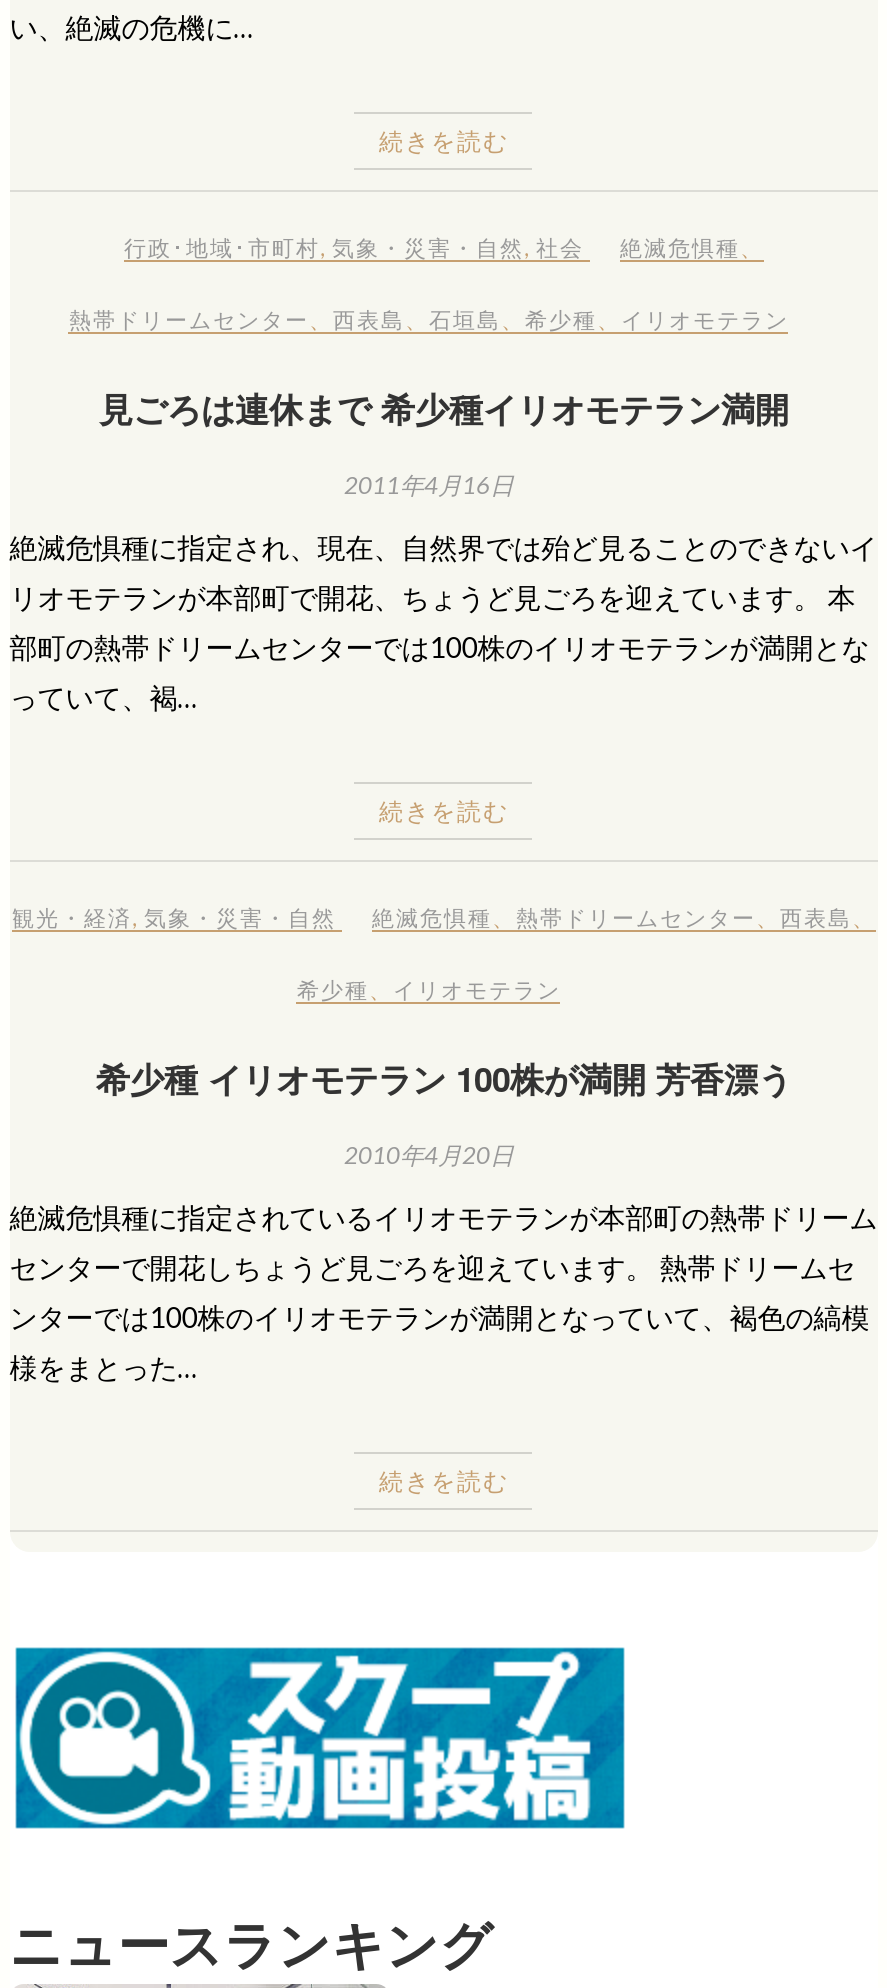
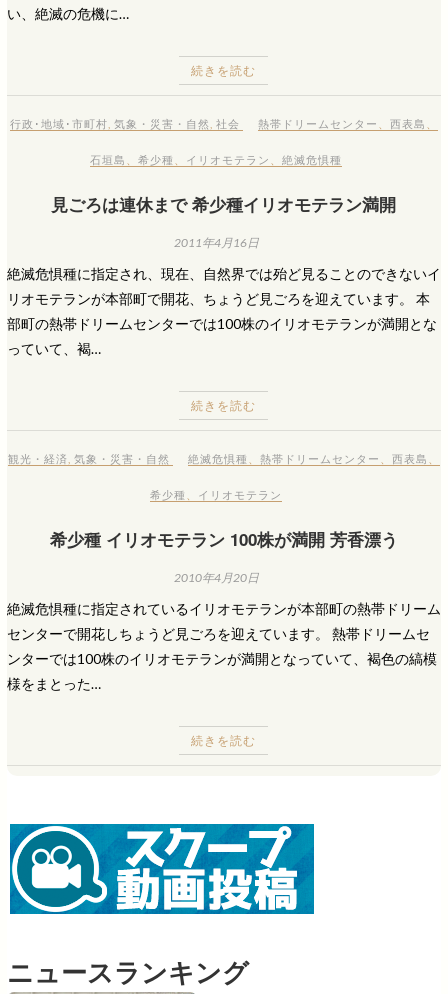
- 絶滅危惧種、
+ 熱帯ドリームセンター、西表島、

- 熱帯ドリームセンター、西表島、石垣島、希少種、イリオモテラン
+ 石垣島、希少種、イリオモテラン、絶滅危惧種
